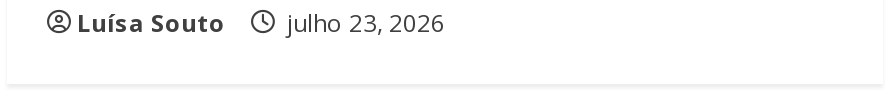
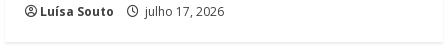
- Luísa Souto julho 23, 2026
+ Luísa Souto julho 17, 2026
